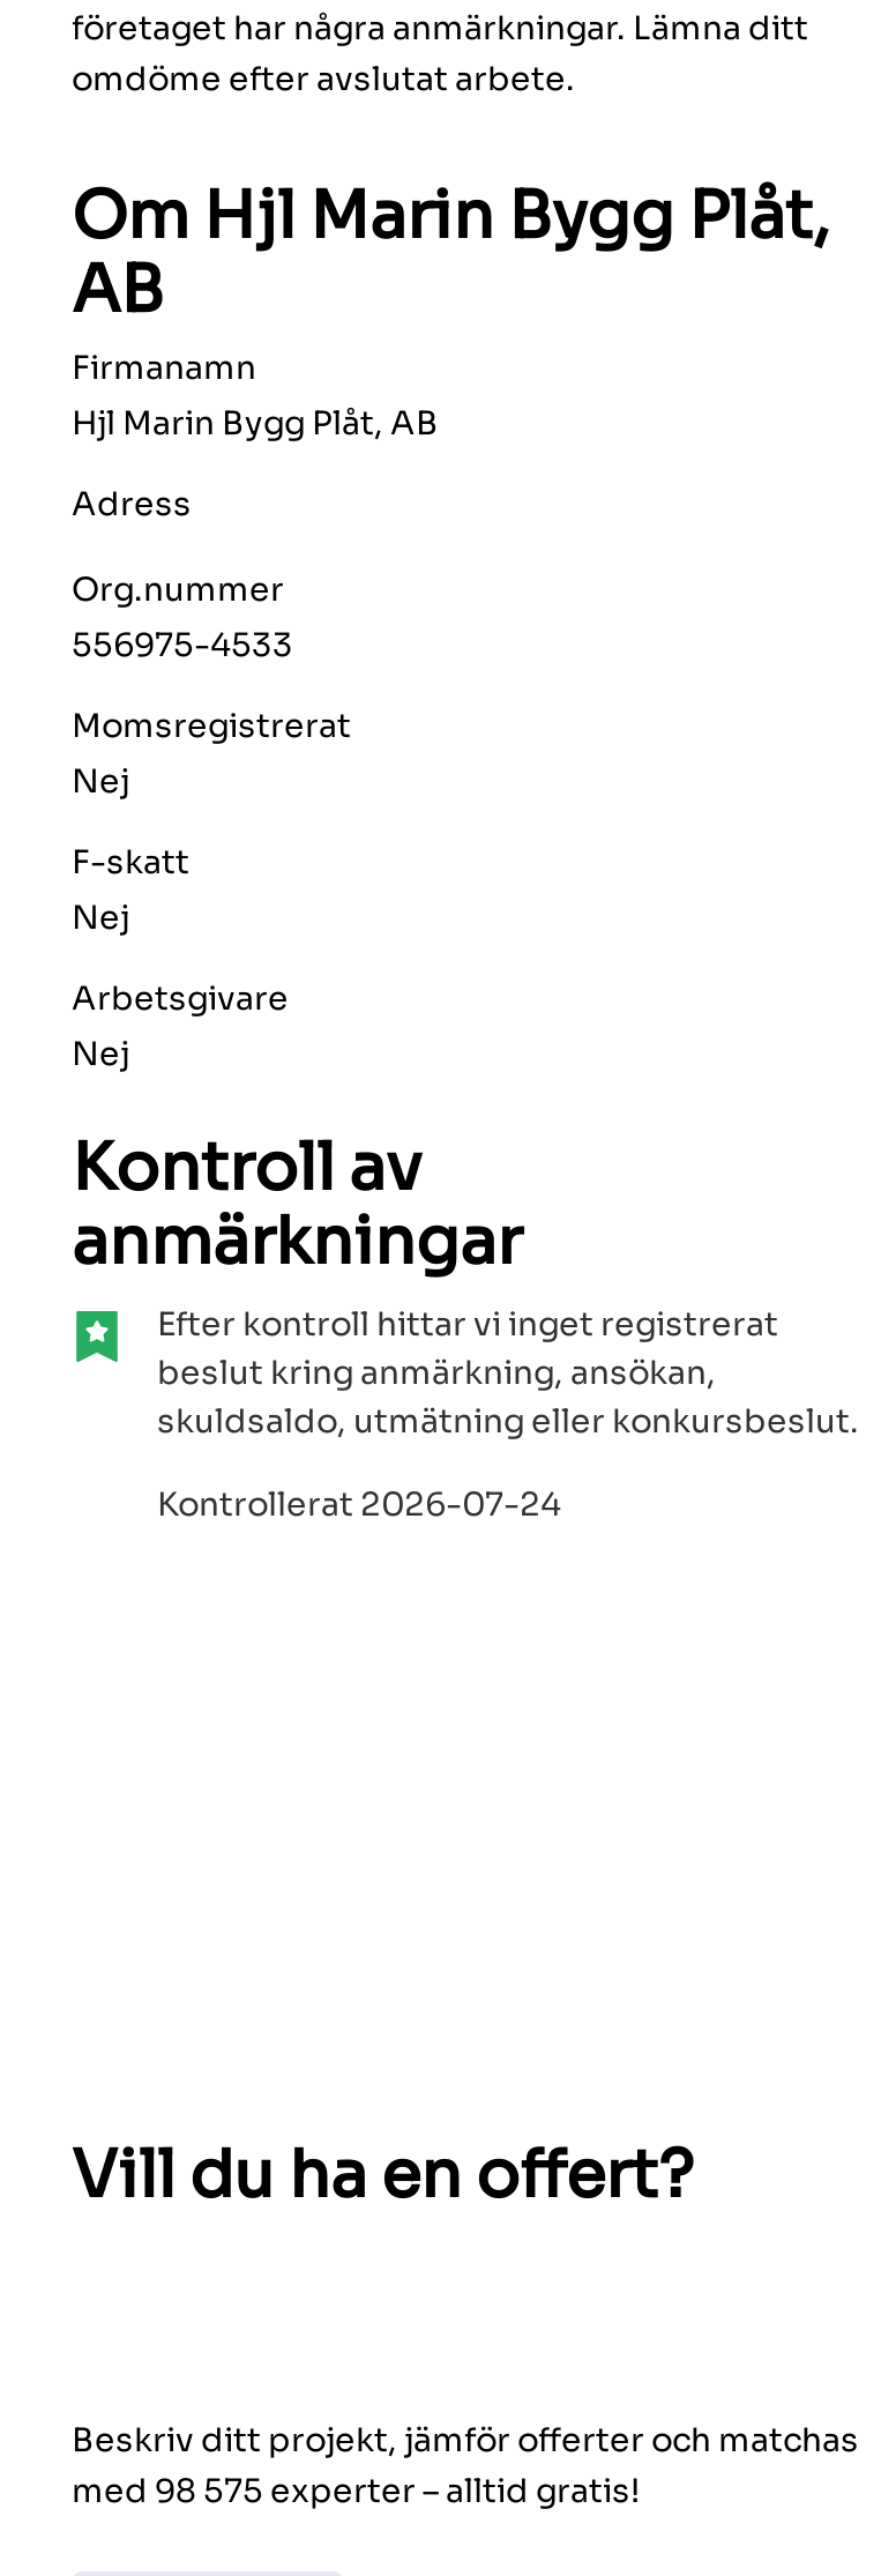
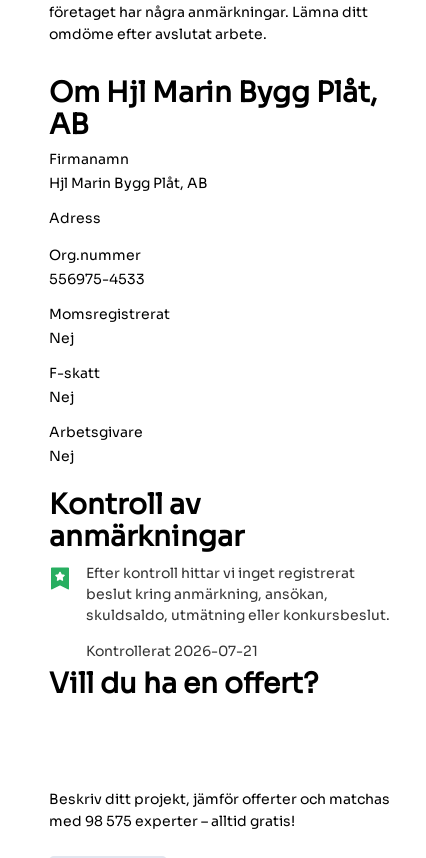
- Kontrollerat 2026-07-24
+ Kontrollerat 2026-07-21
